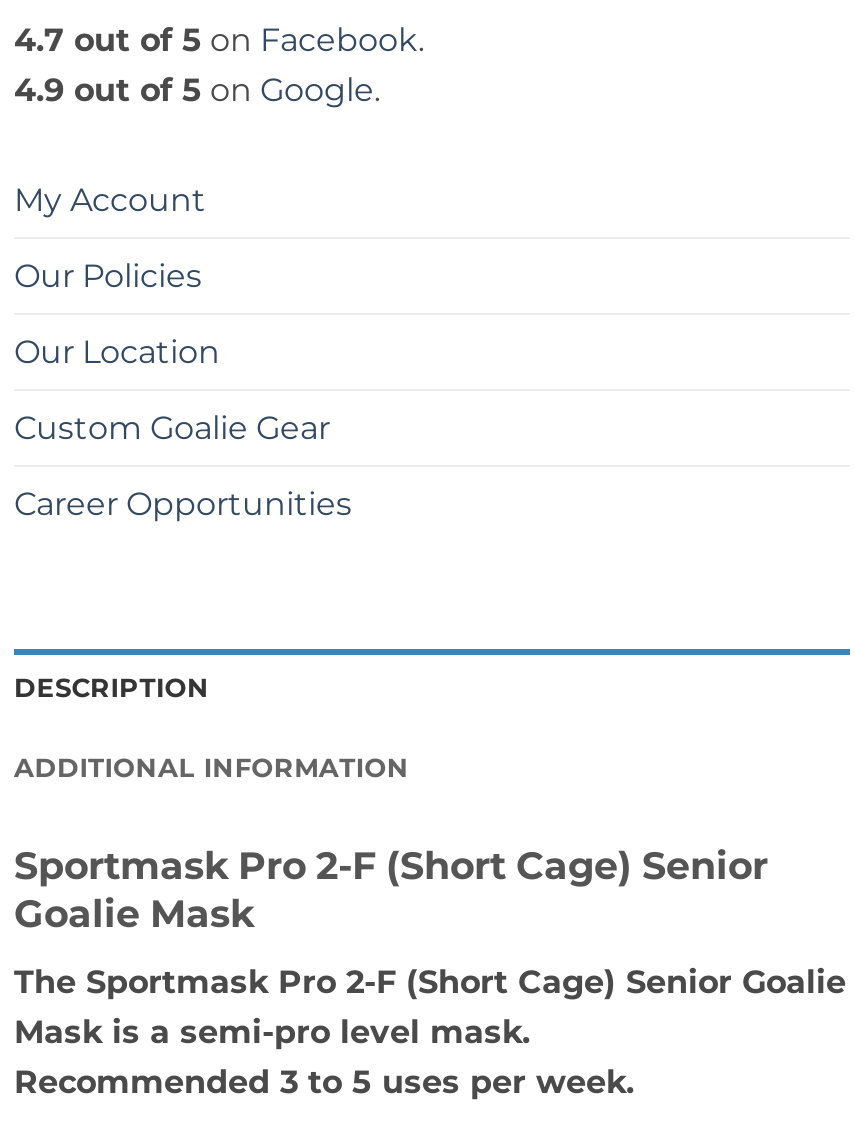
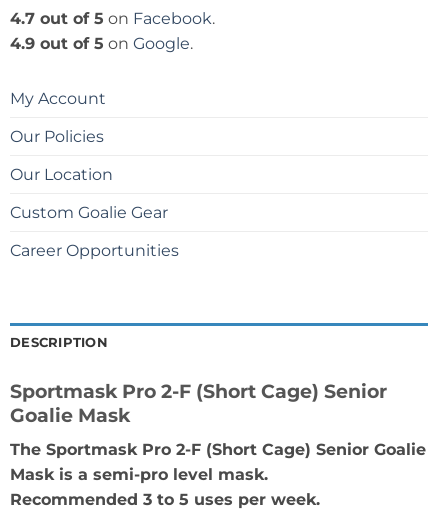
- ADDITIONAL INFORMATION
